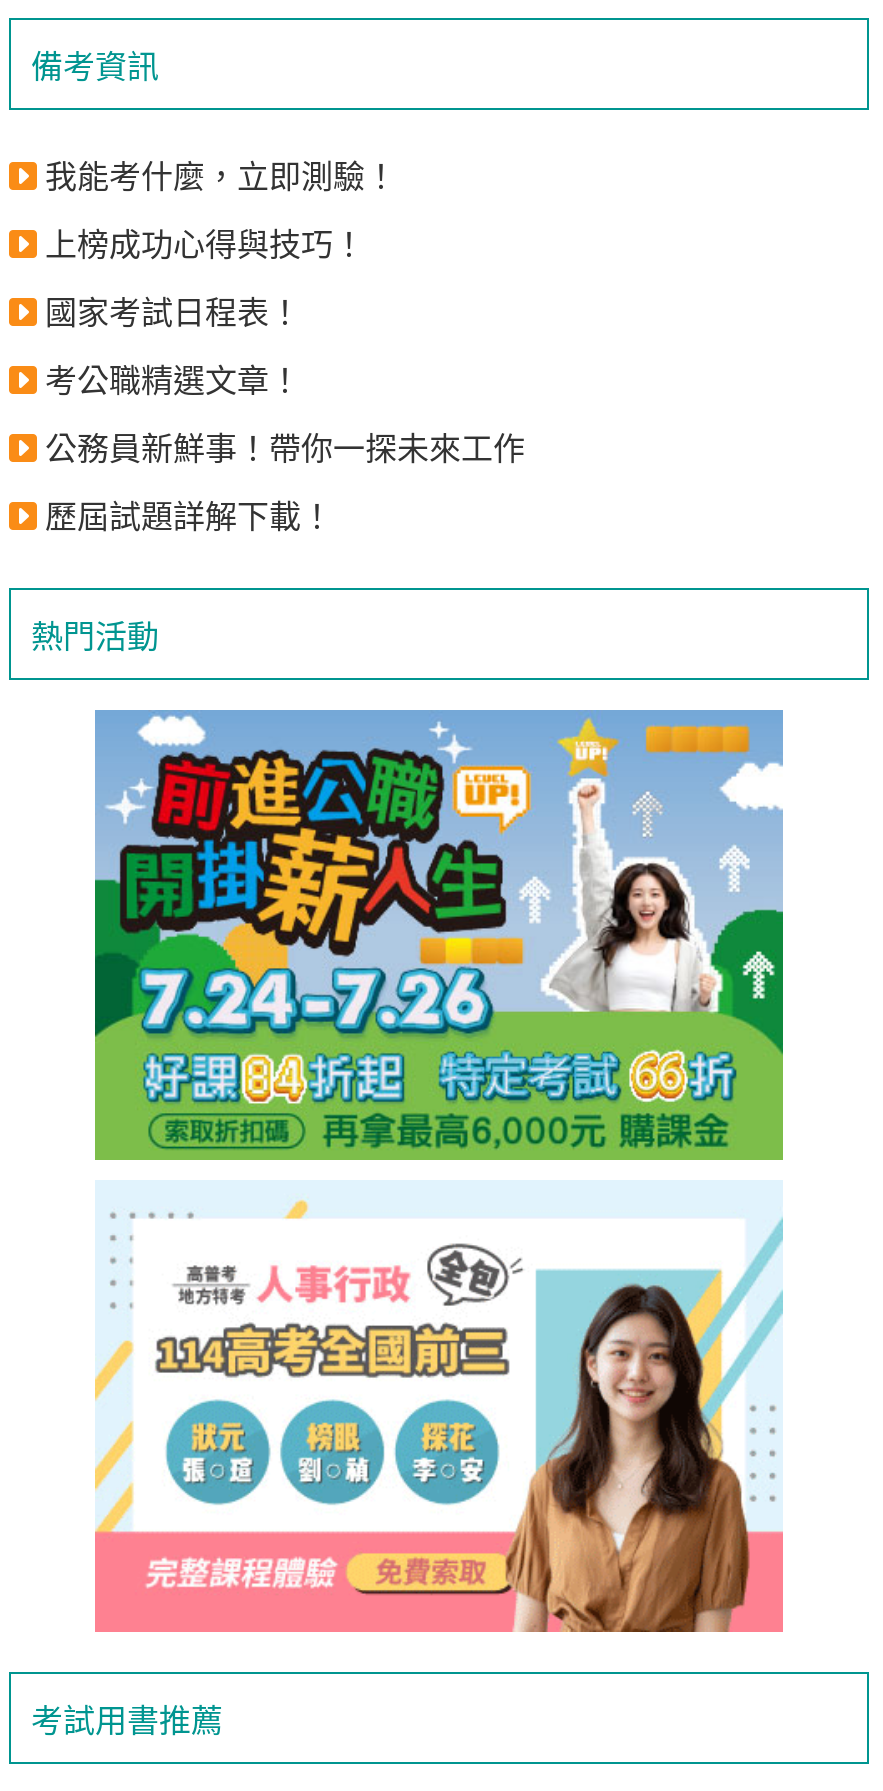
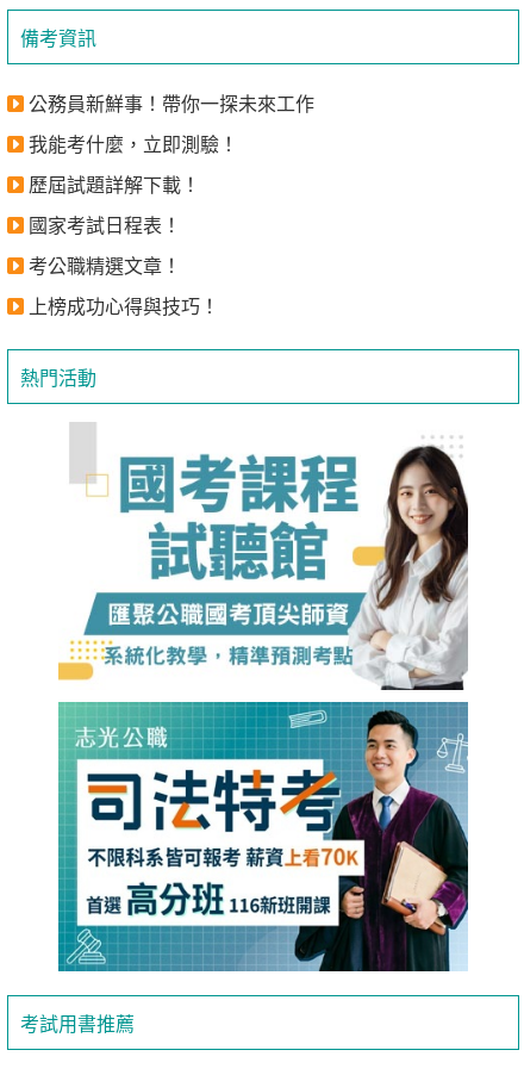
moved down: 我能考什麼，立即測驗！

moved down: 上榜成功心得與技巧！

moved down: 國家考試日程表！ | 考公職精選文章！

moved up: 公務員新鮮事！帶你一探未來工作

moved up: 歷屆試題詳解下載！

- [image]
+ [image]

- [image]
+ [image]
